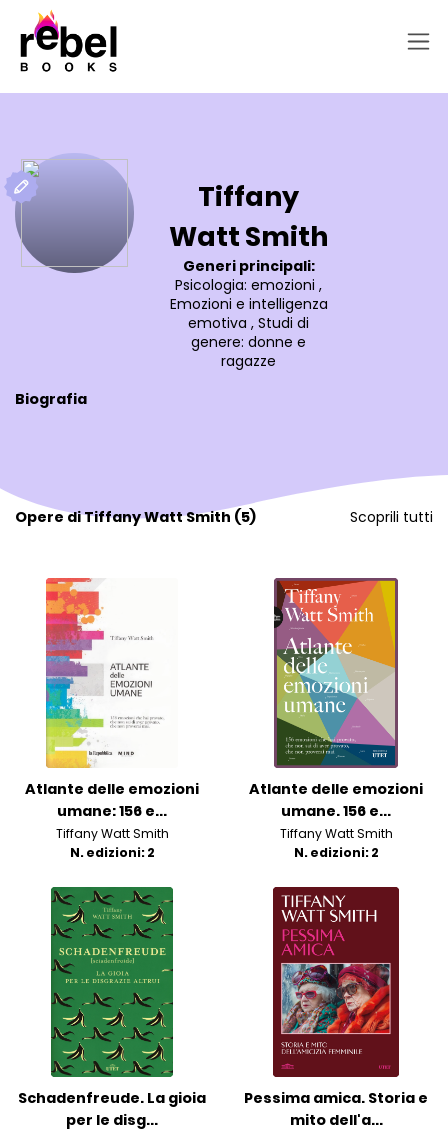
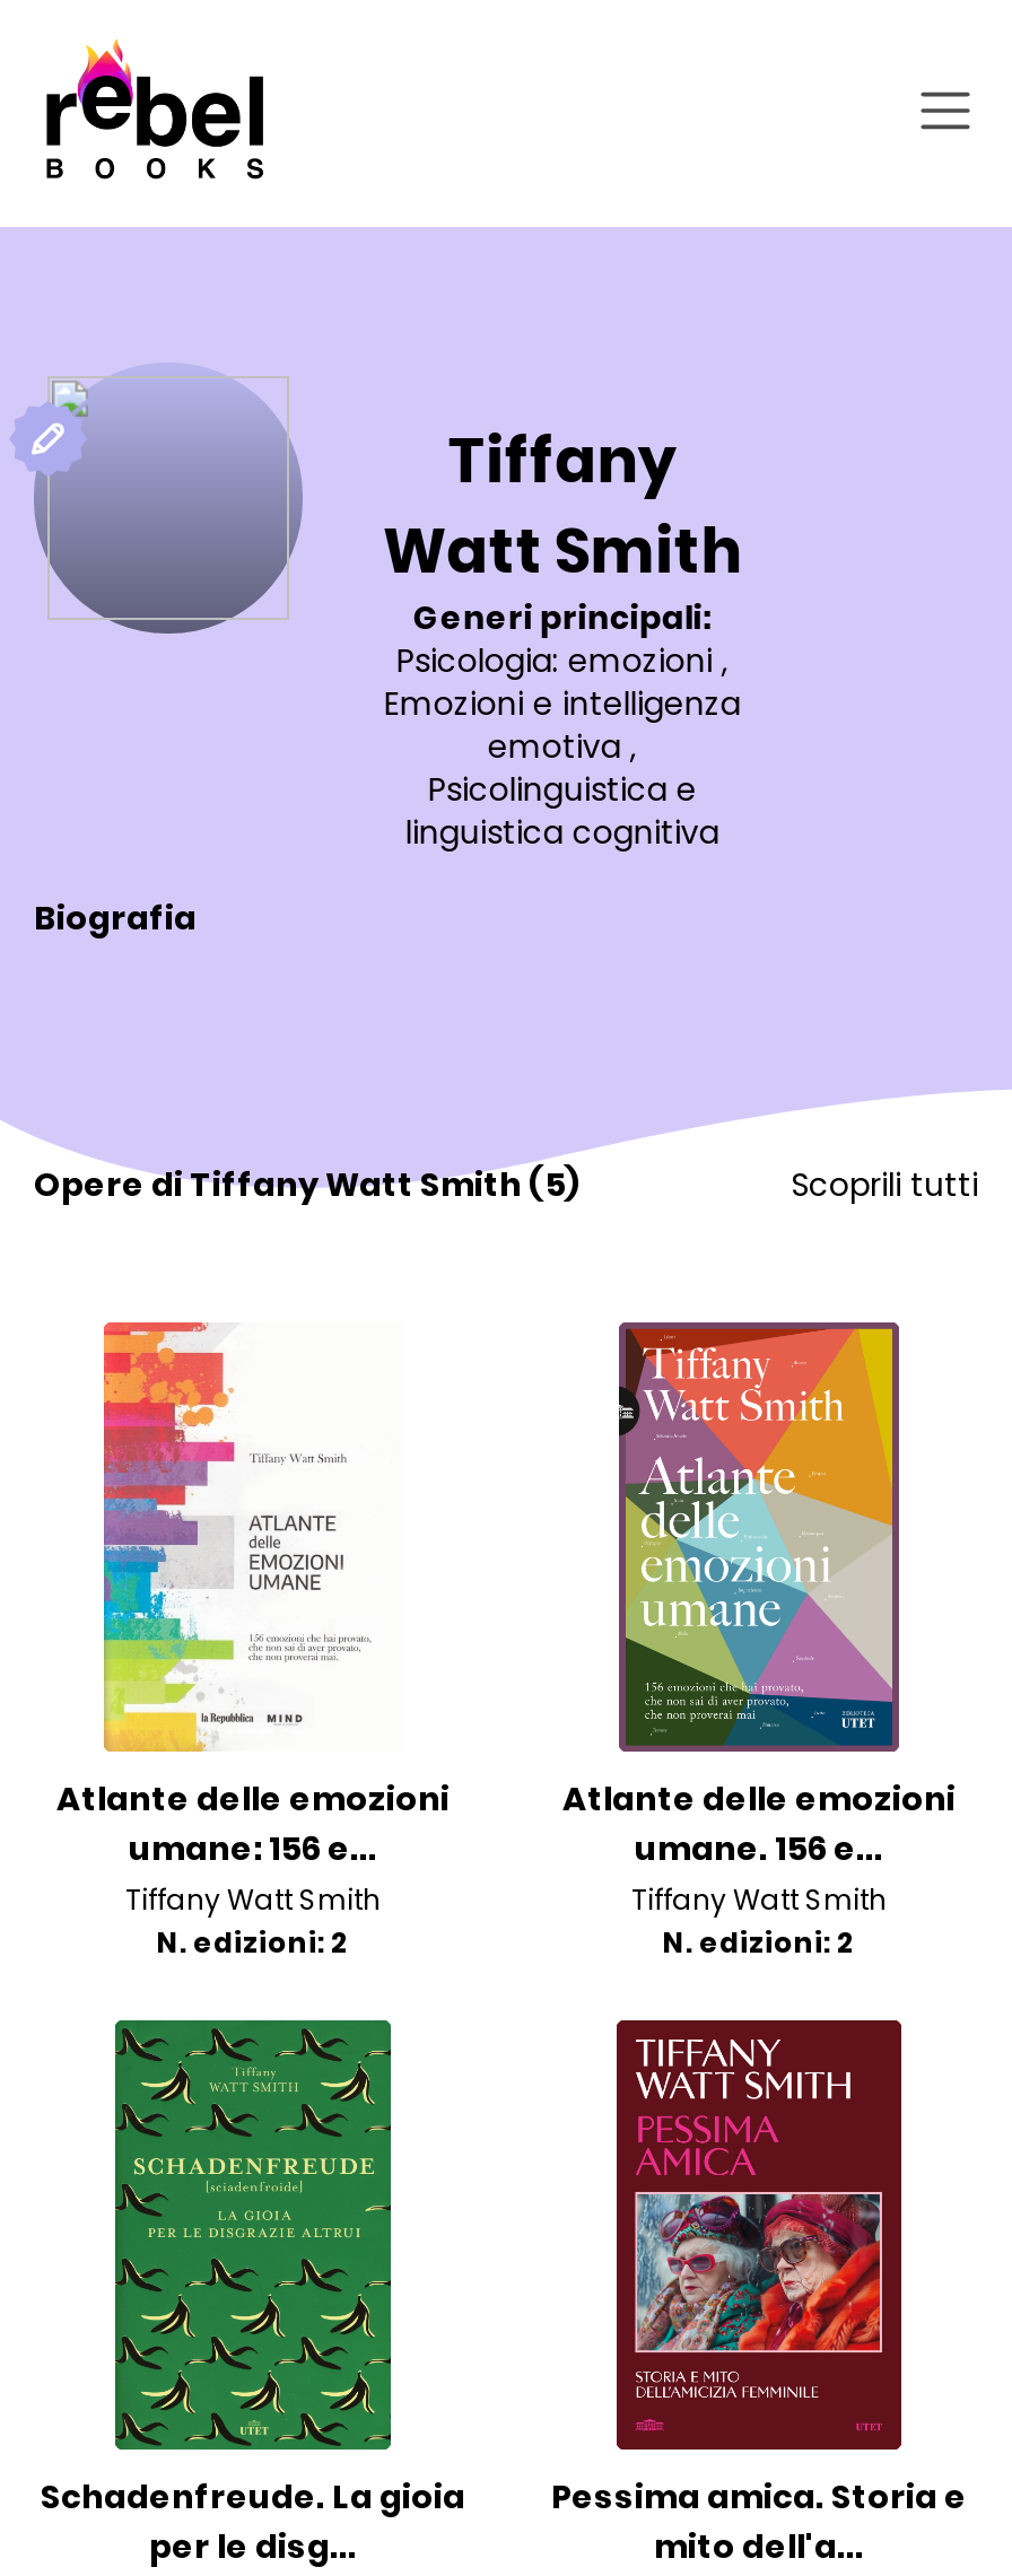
- emotiva, Studi di
- genere: donne e
- ragazze
+ emotiva,
+ Psicolinguistica e
+ linguistica cognitiva
